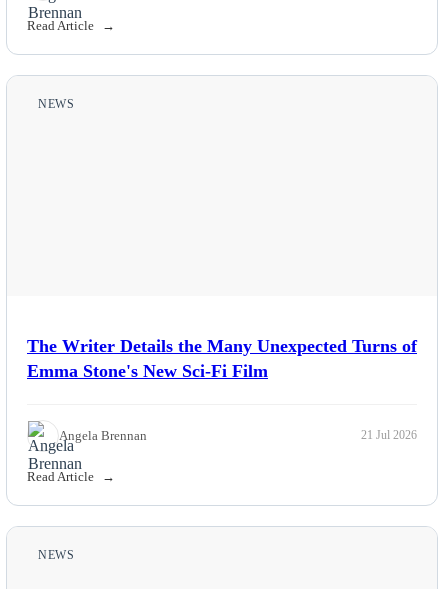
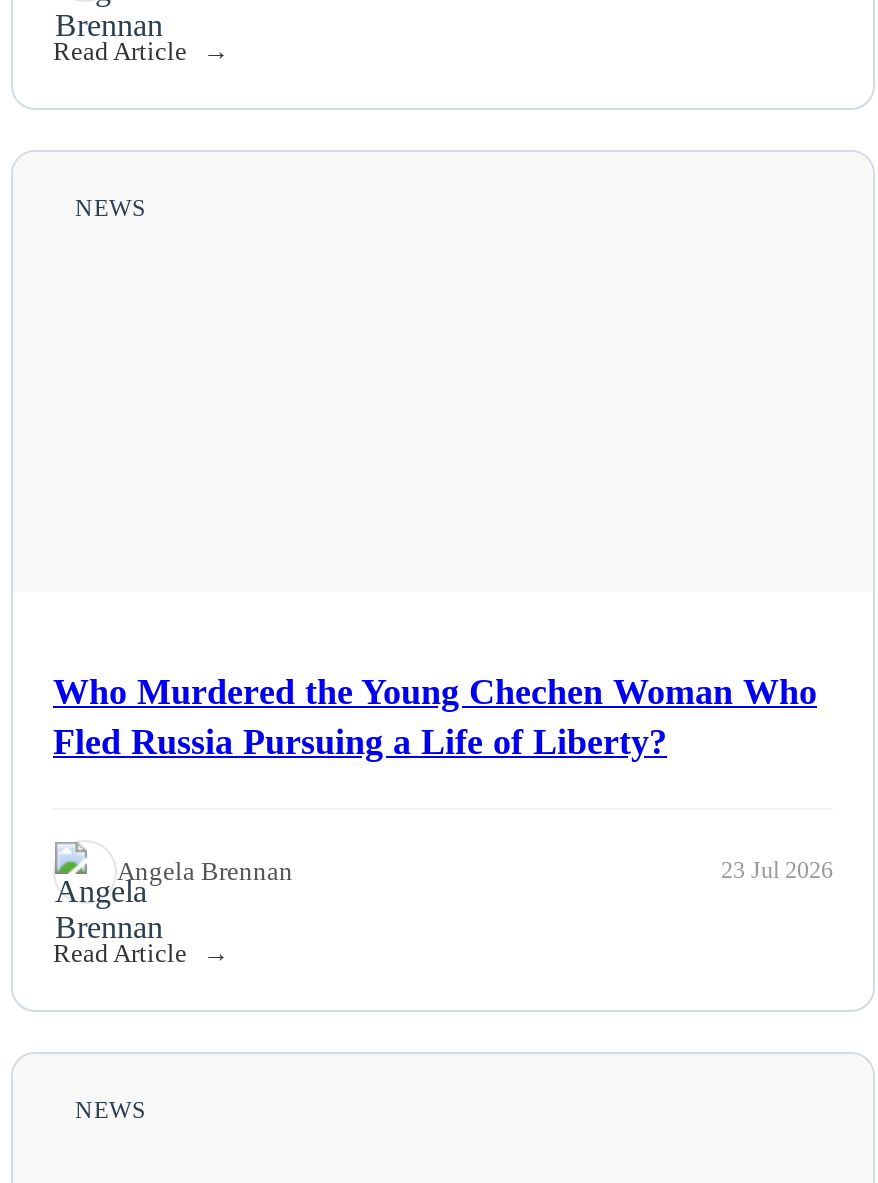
- The Writer Details the Many Unexpected Turns of
- Emma Stone's New Sci-Fi Film
+ Who Murdered the Young Chechen Woman Who
+ Fled Russia Pursuing a Life of Liberty?

- 21 Jul 2026
+ 23 Jul 2026
